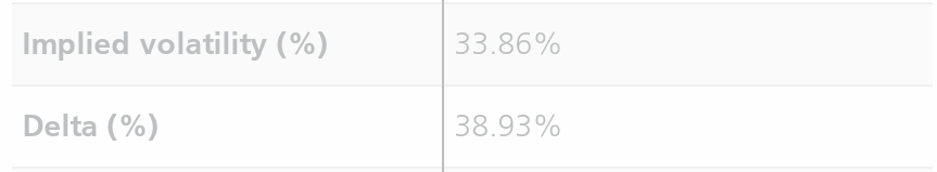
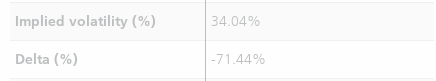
- 33.86%
+ 34.04%

- 38.93%
+ -71.44%
